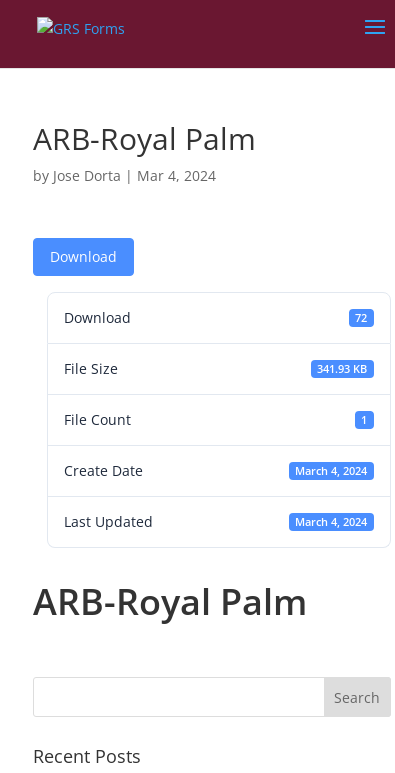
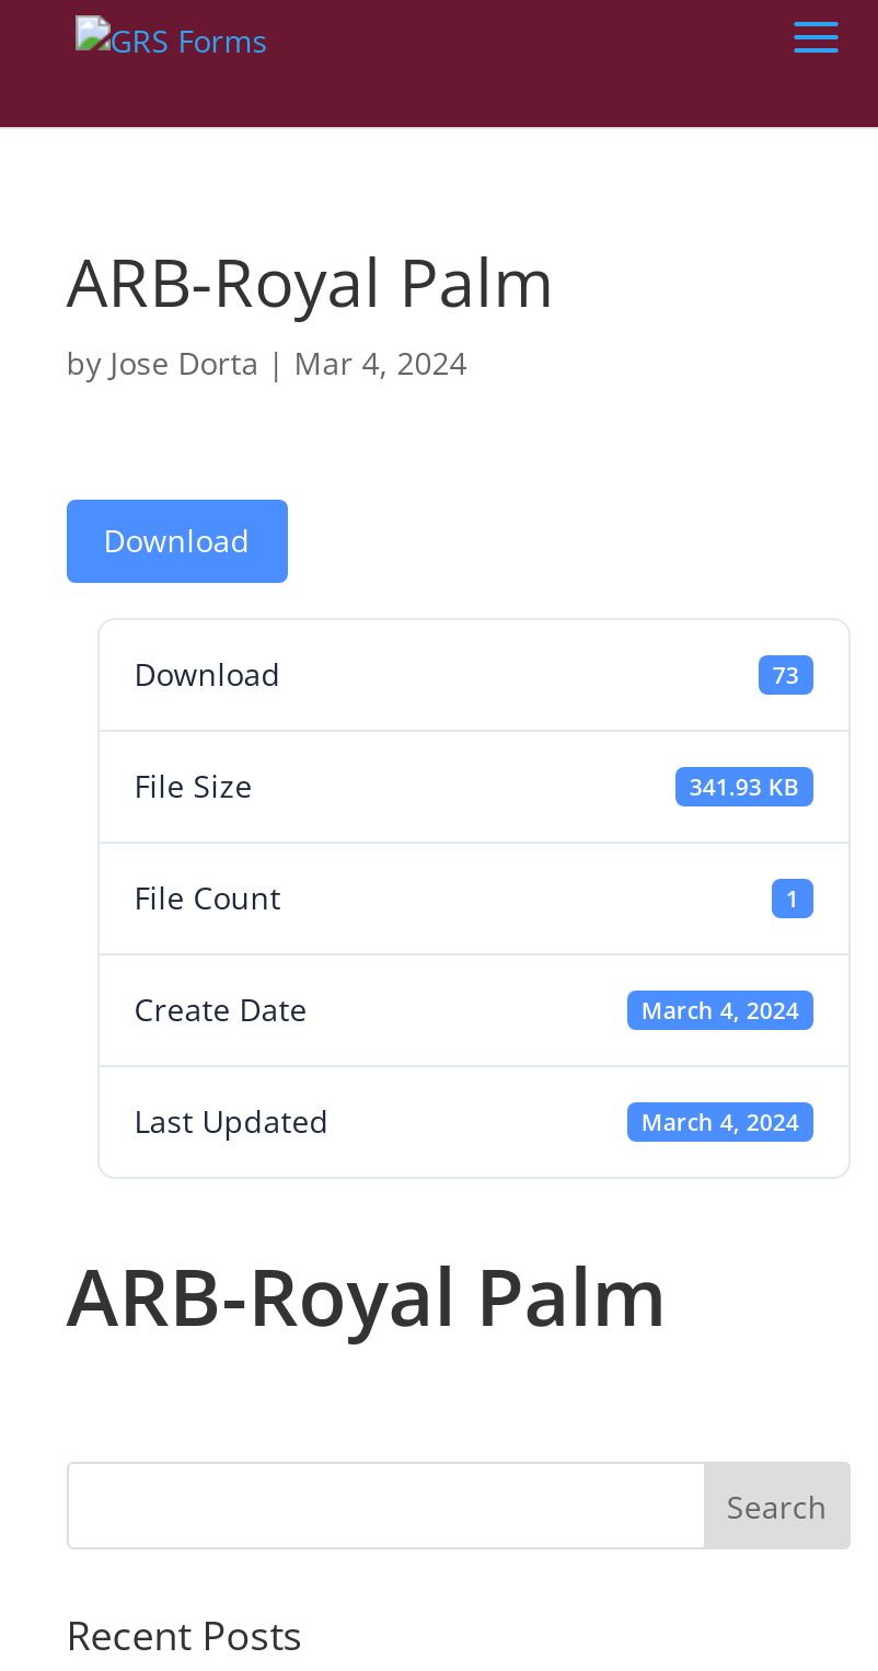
- 72
+ 73
